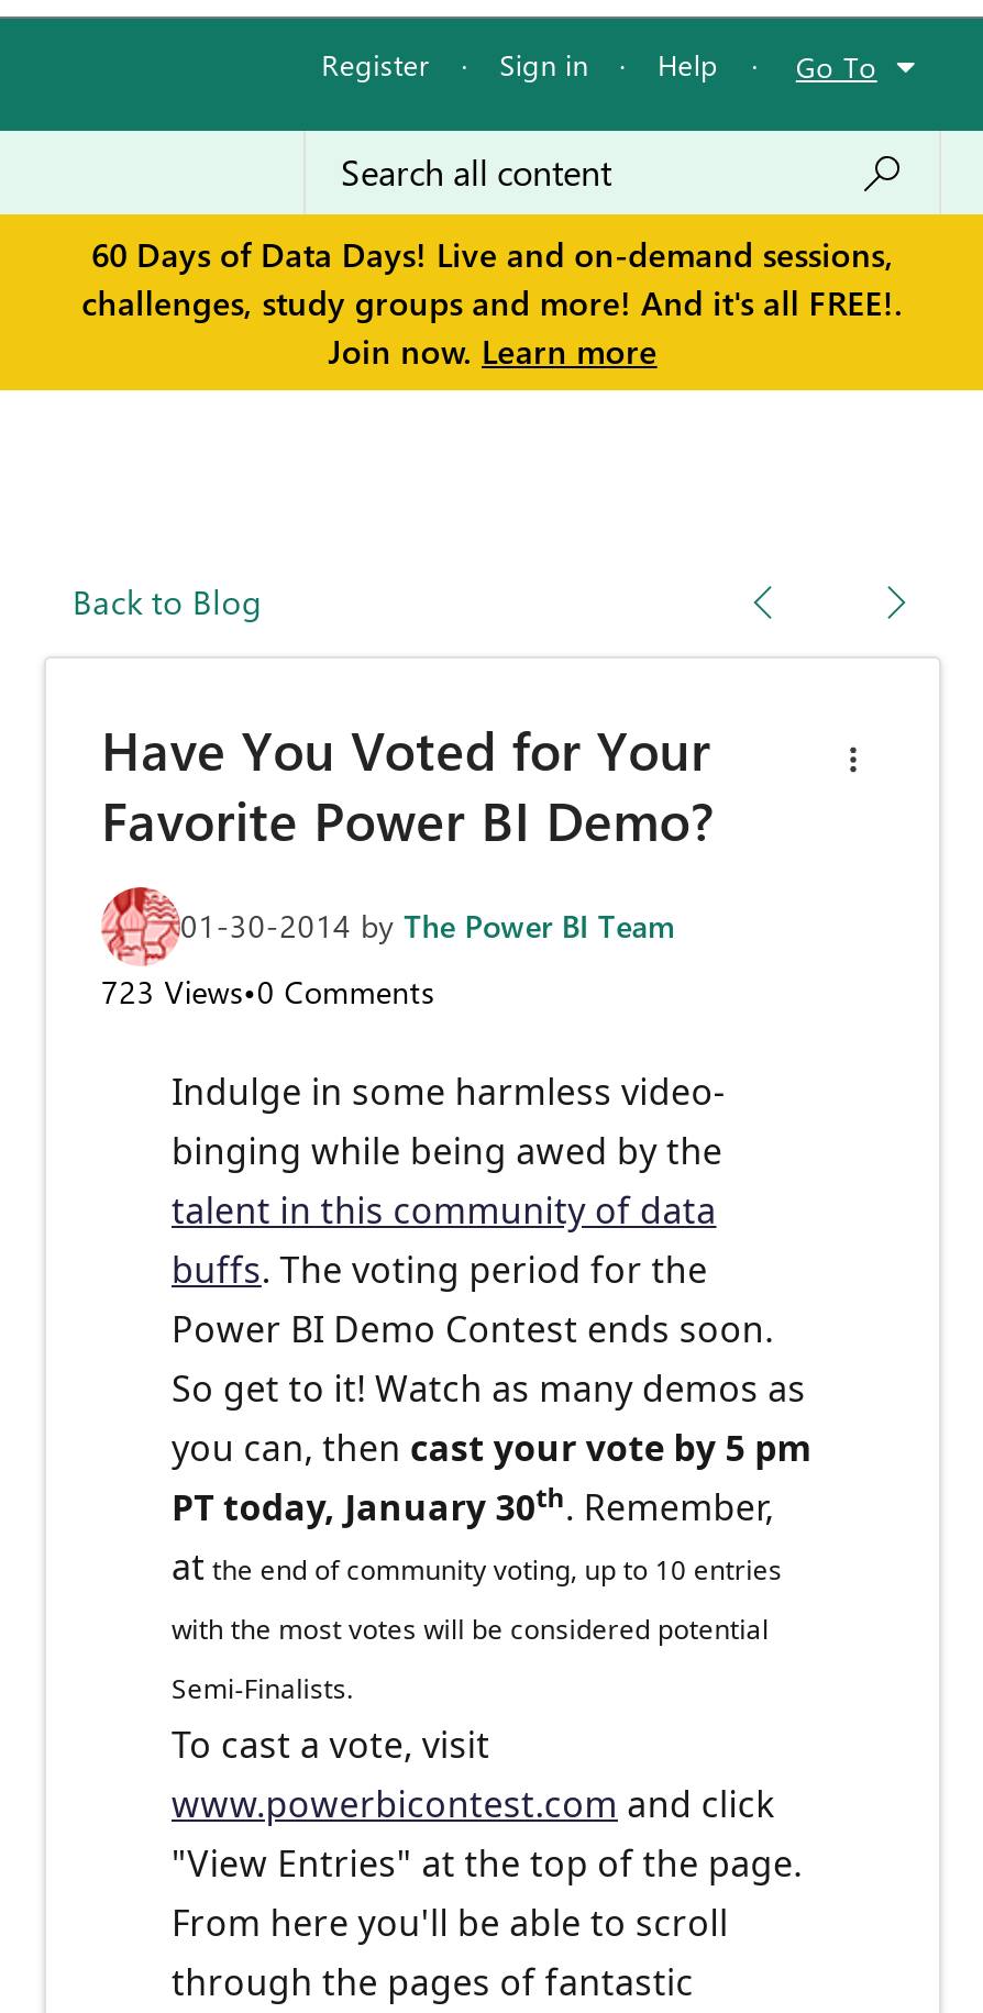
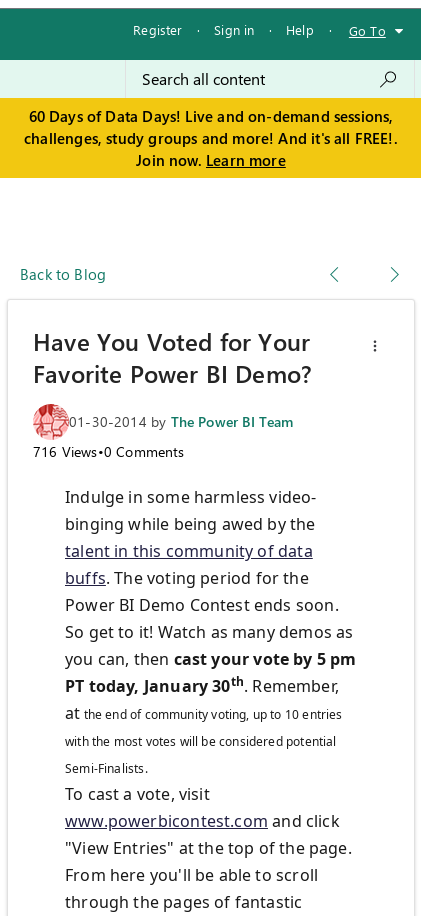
- 723 Views•0 Comments
+ 716 Views•0 Comments
